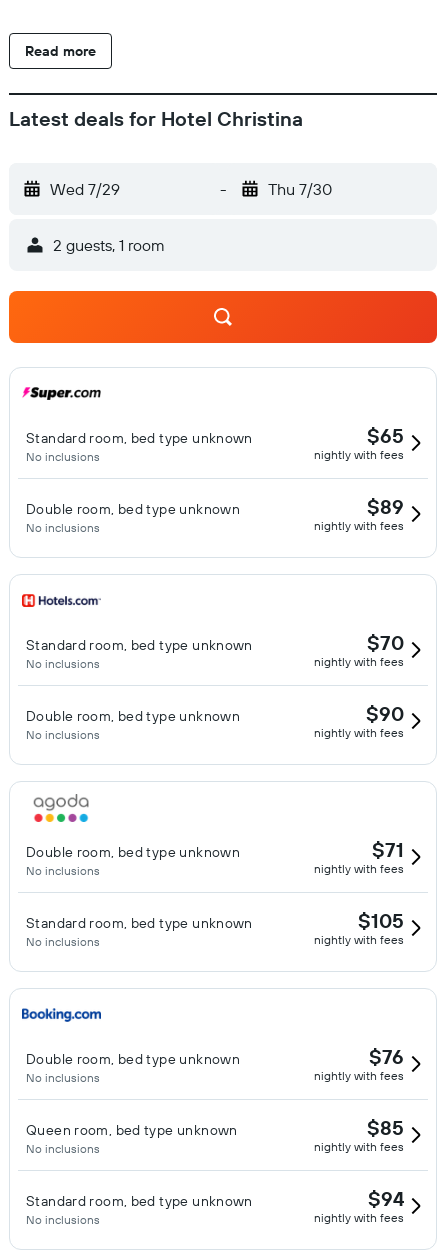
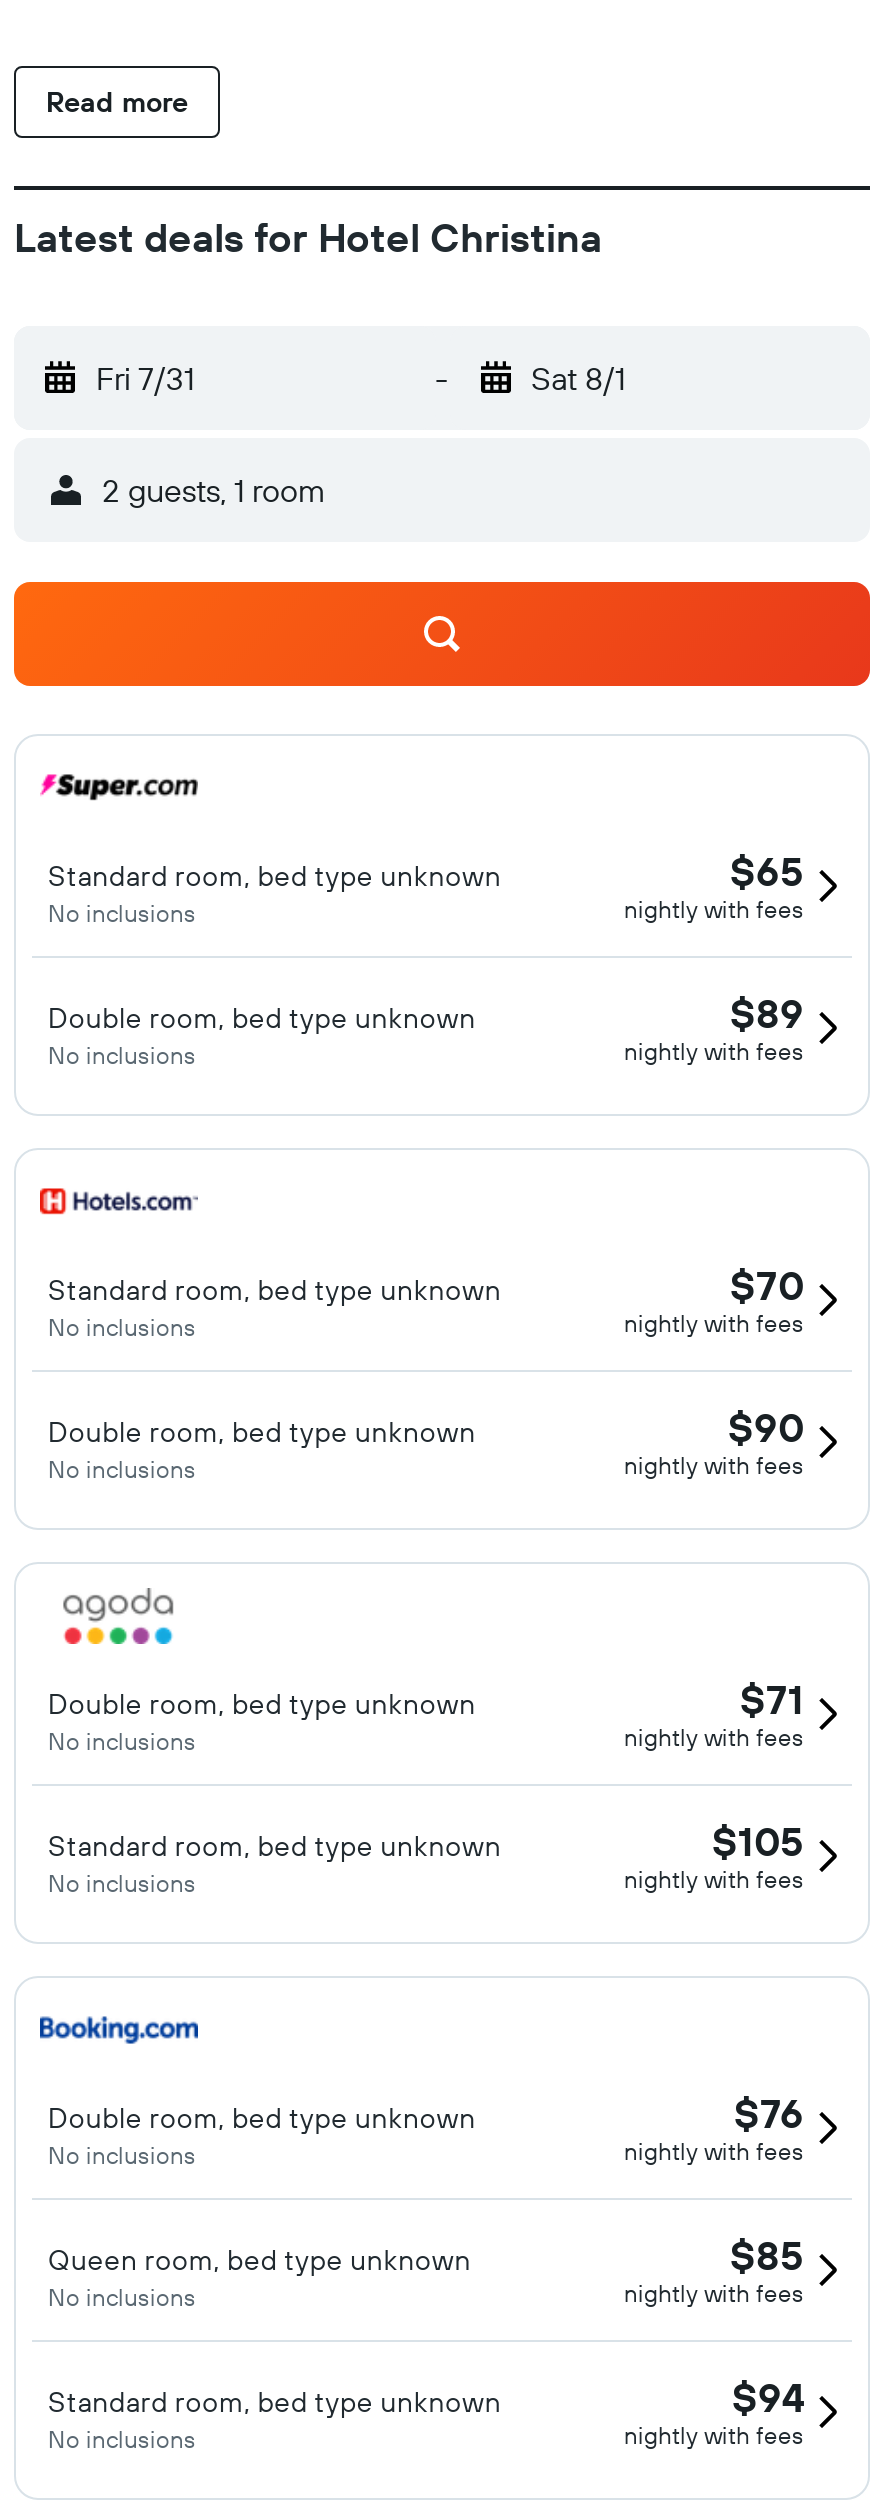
- Wed 7/29
+ Fri 7/31

- Thu 7/30
+ Sat 8/1
